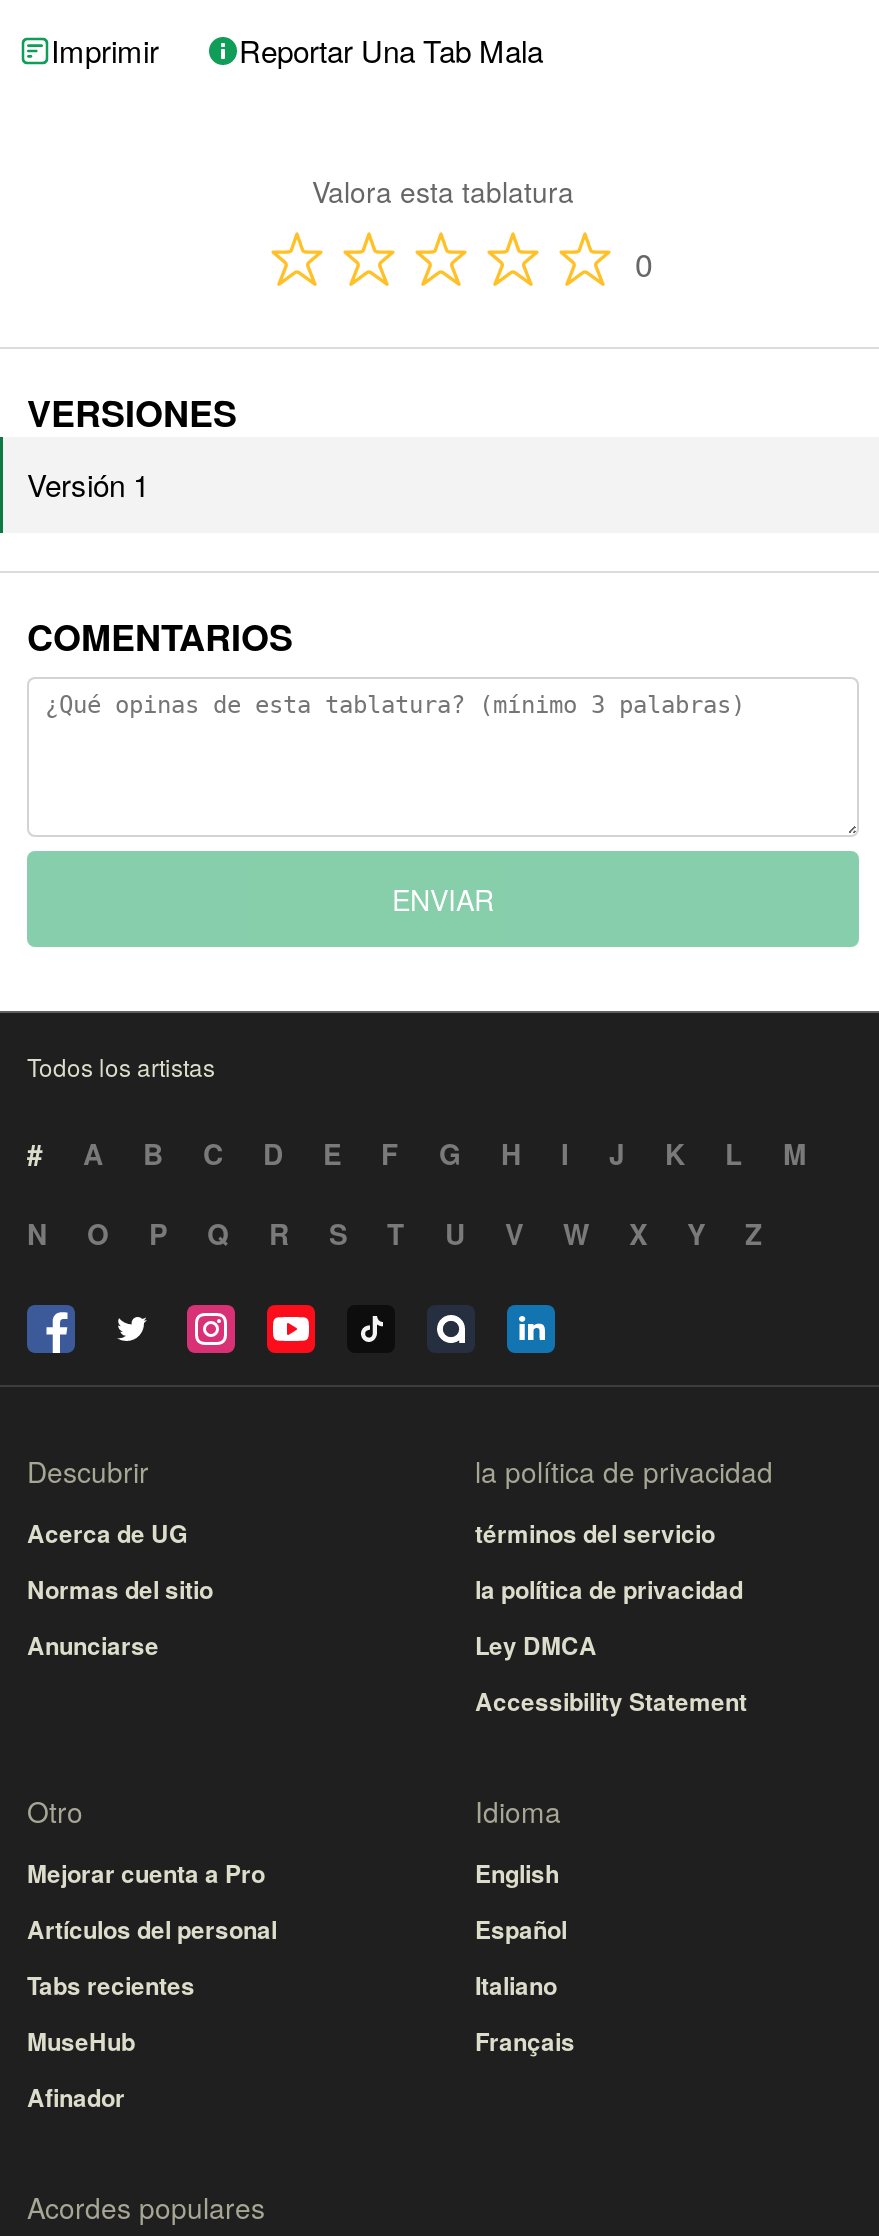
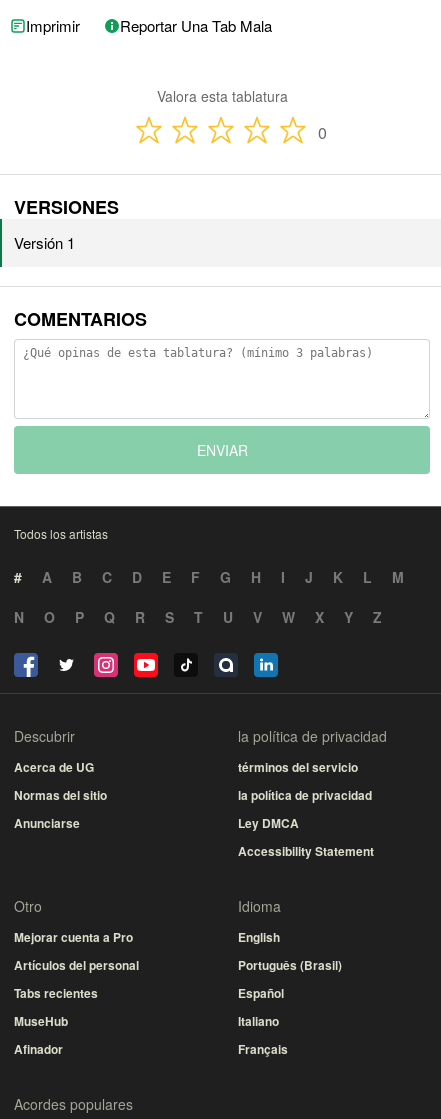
moved down: Español | Italiano | Français

+ Português (Brasil)
